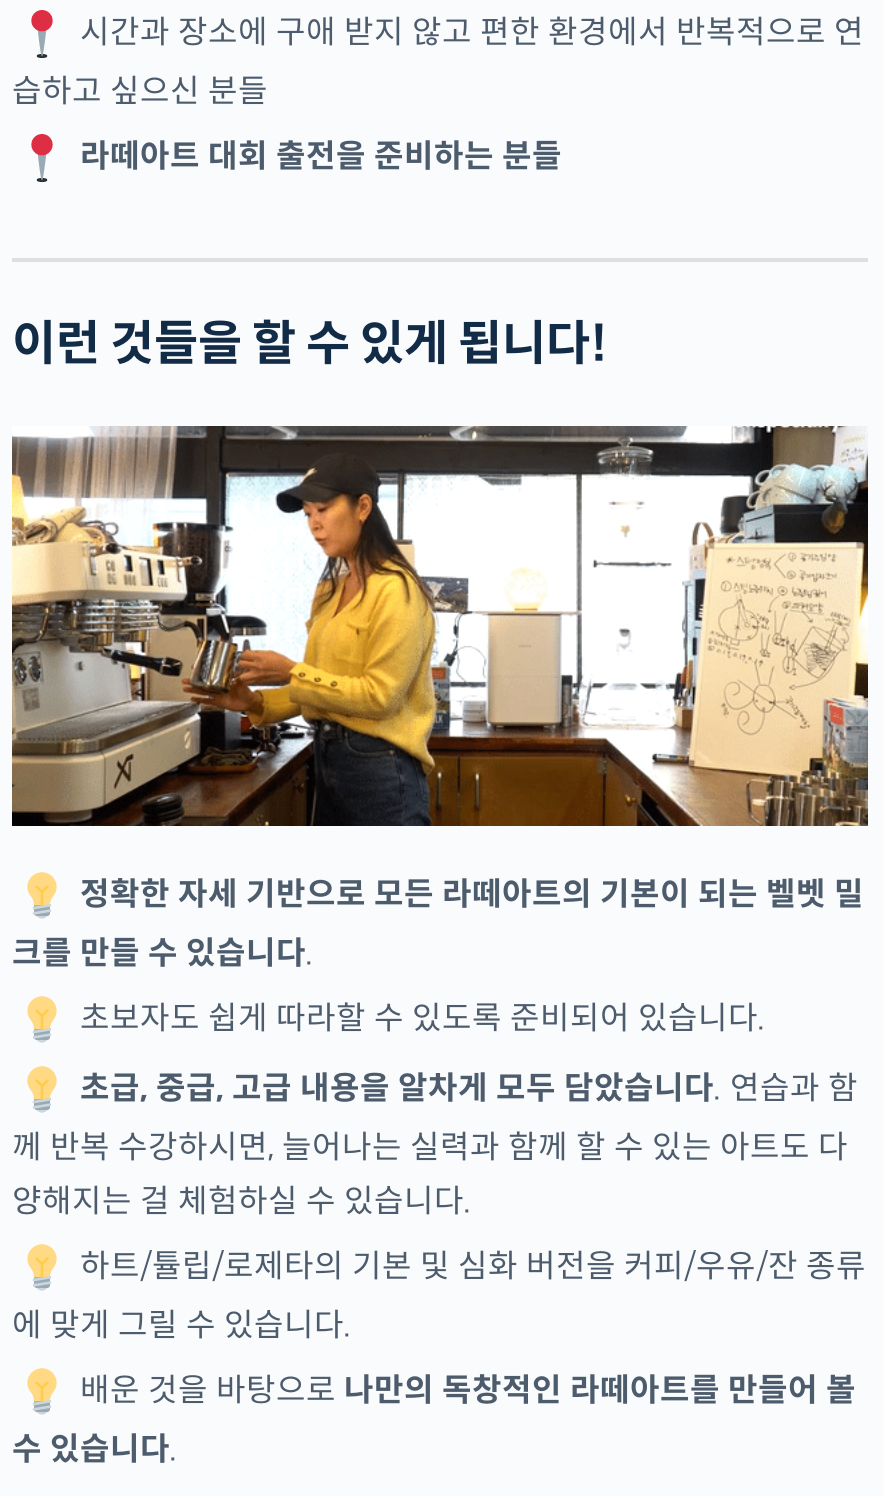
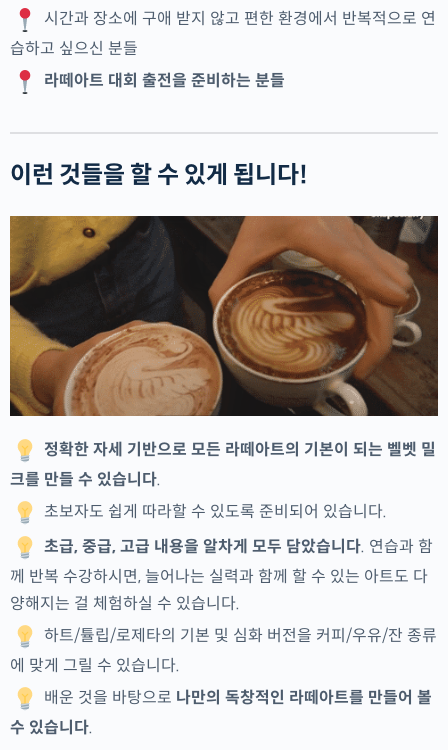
- [image]
+ [image]
